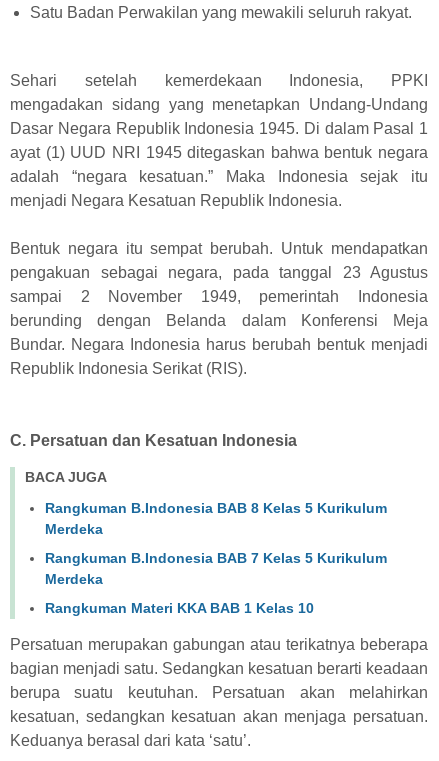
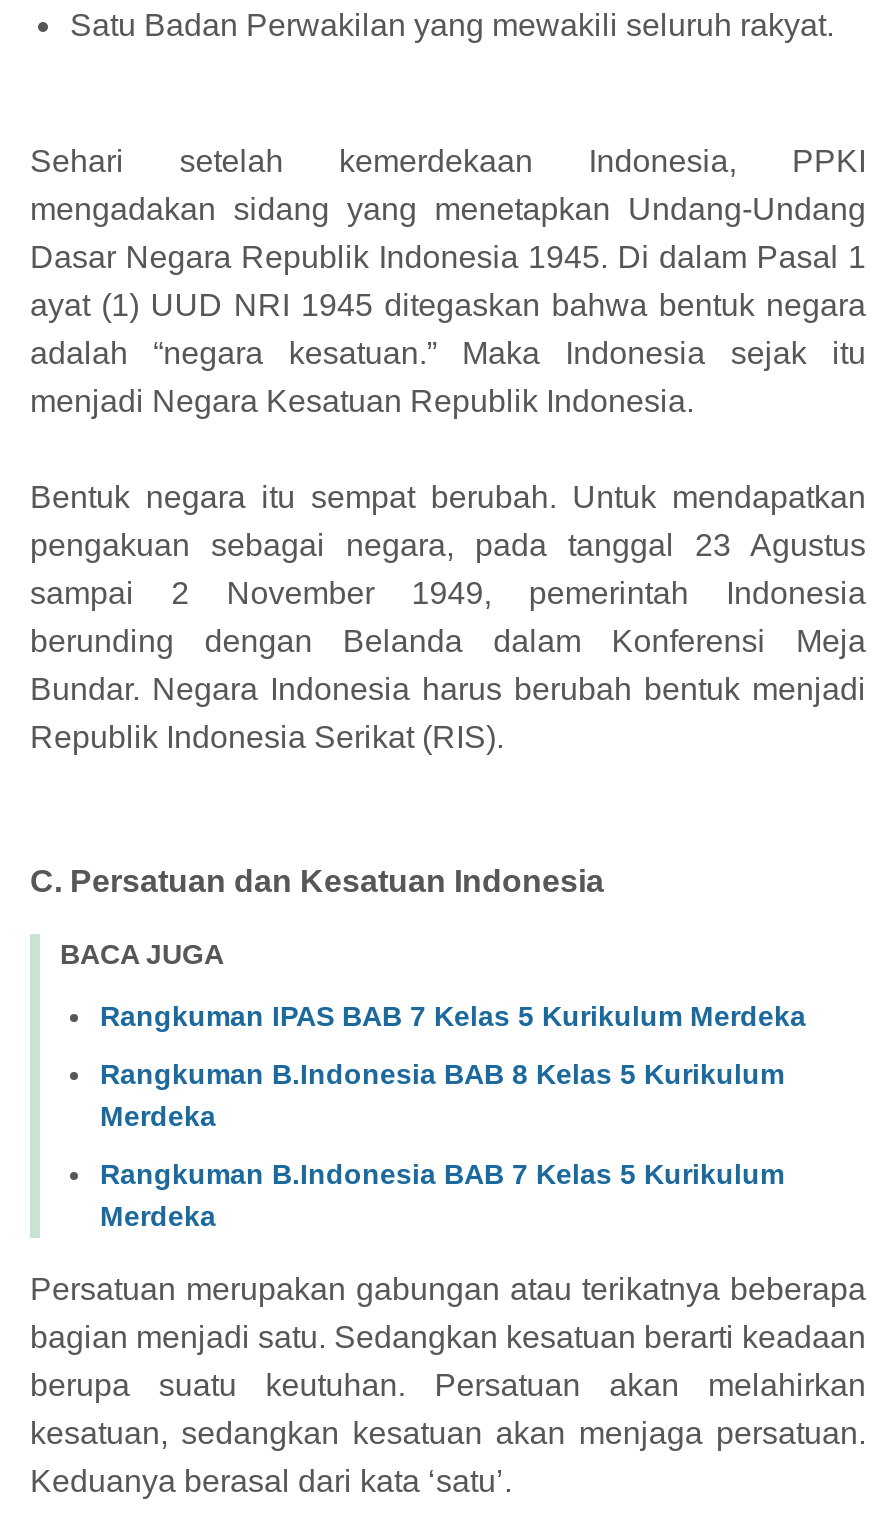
+ Rangkuman IPAS BAB 7 Kelas 5 Kurikulum Merdeka

moved down: Rangkuman B.Indonesia BAB 8 Kelas 5 Kurikulum | Merdeka | Rangkuman B.Indonesia BAB 7 Kelas 5 Kurikulum | Merdeka

- Rangkuman Materi KKA BAB 1 Kelas 10
